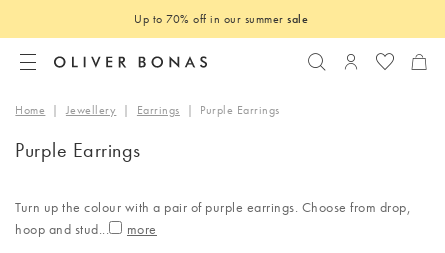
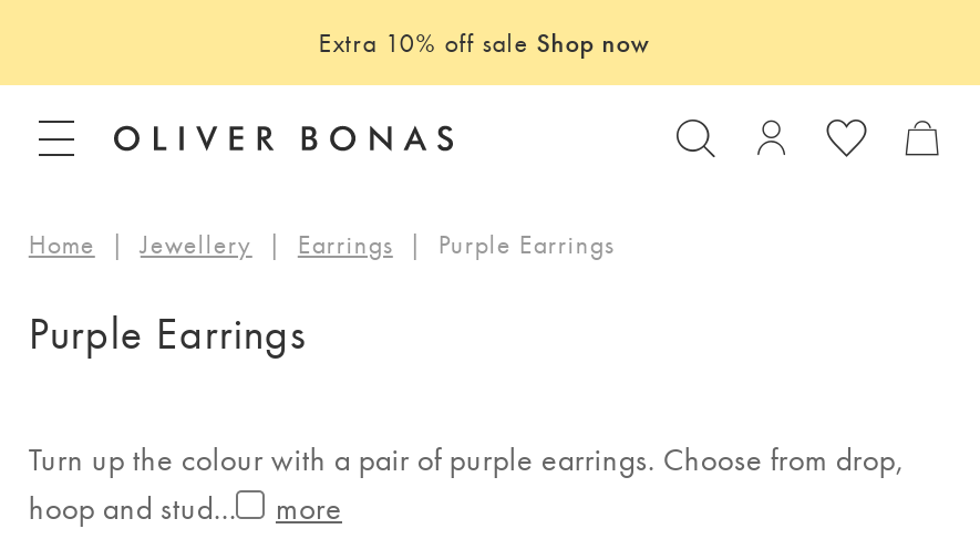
- Up to 70% off in our summer sale
+ Extra 10% off sale Shop now
